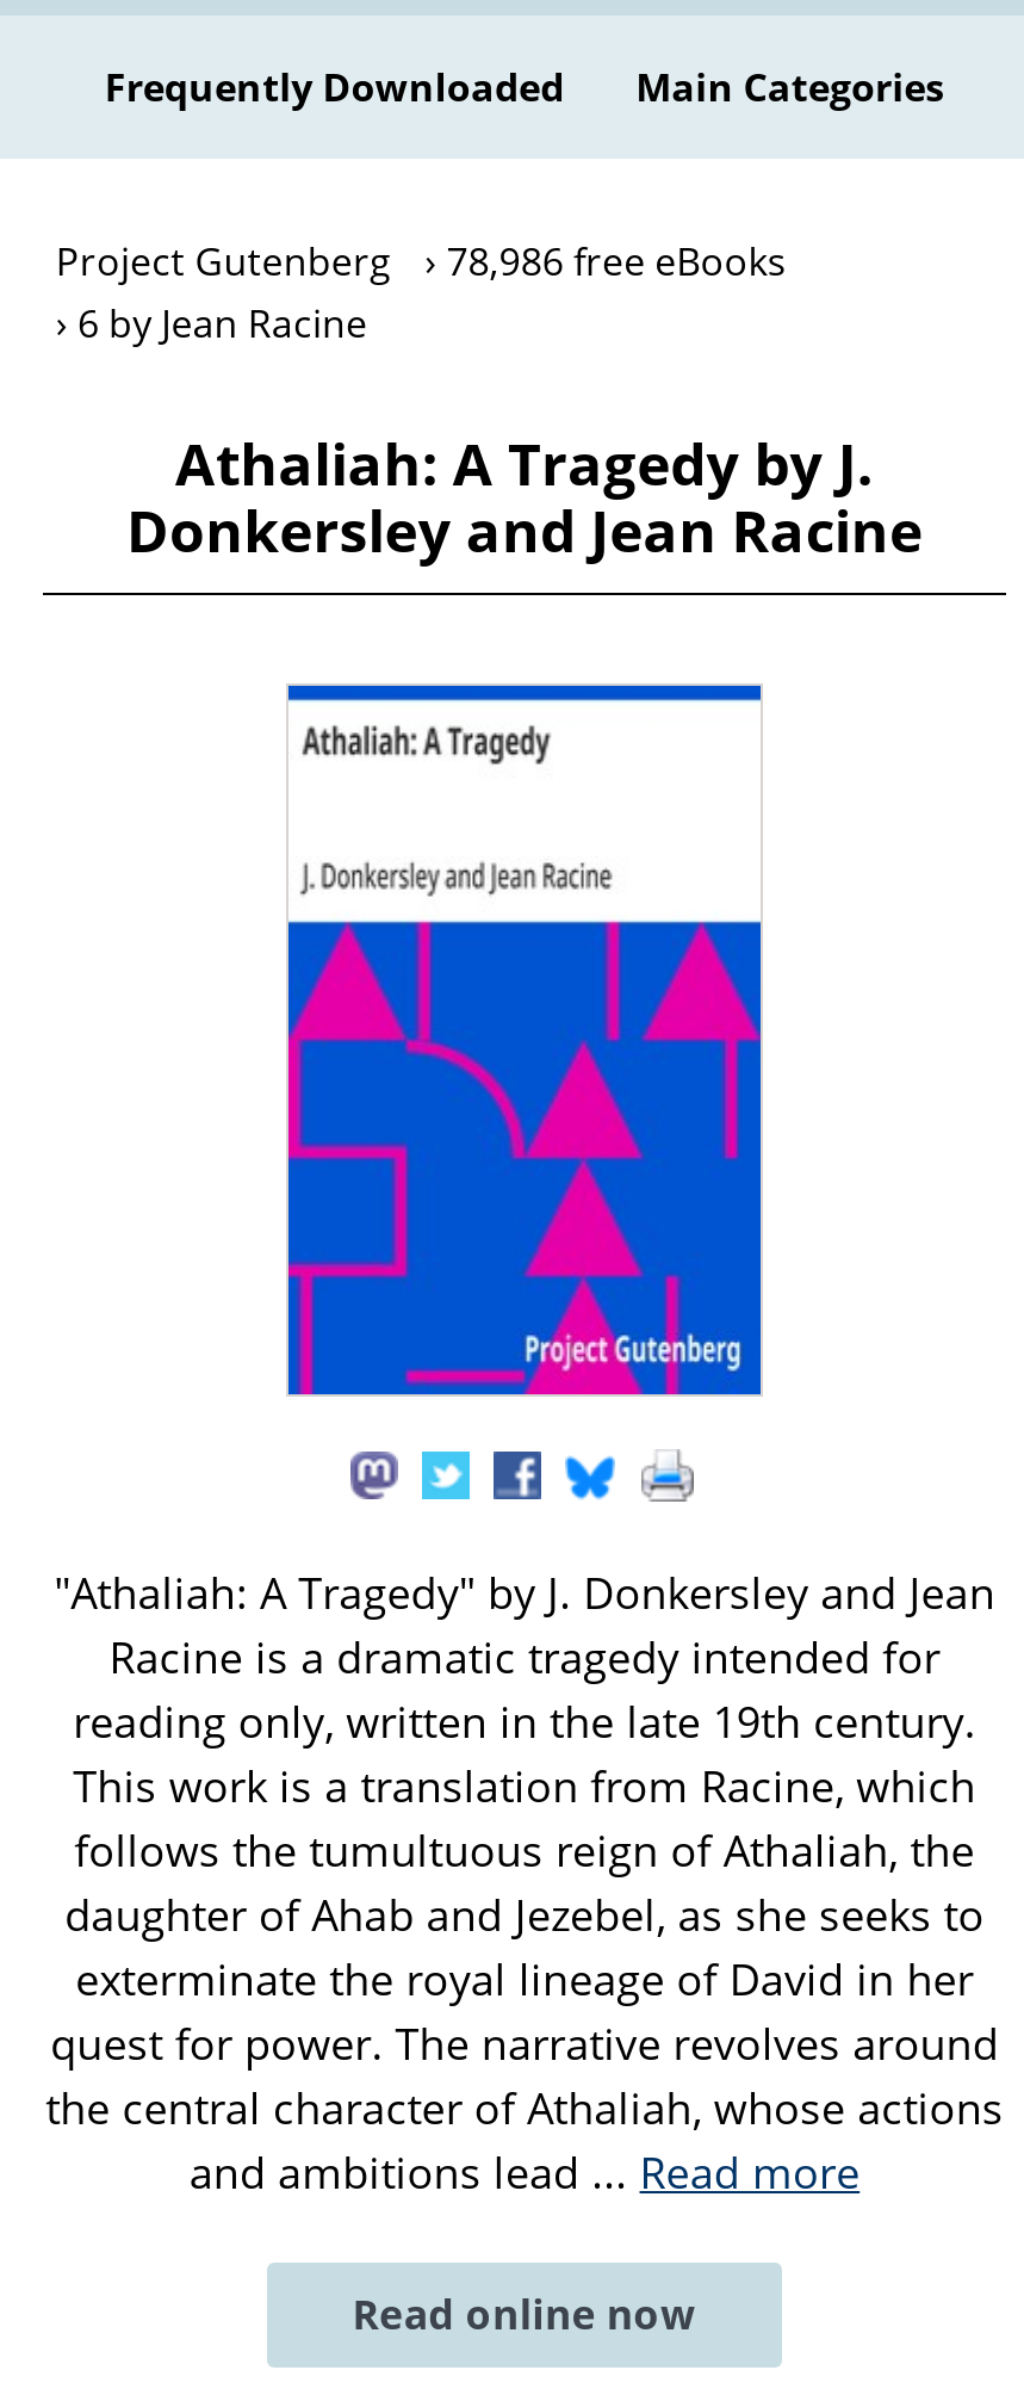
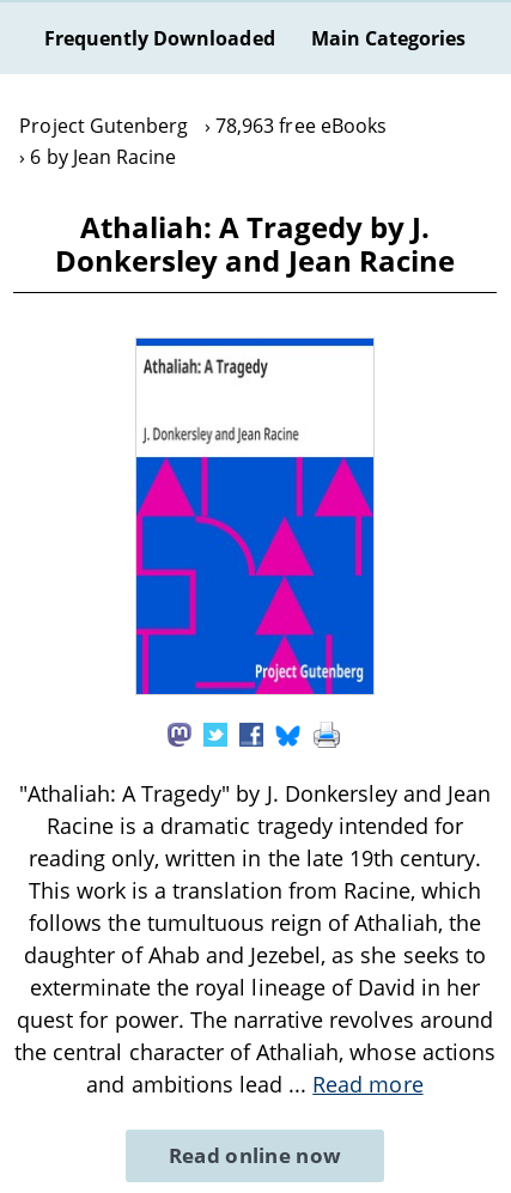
- Project Gutenberg 78,986 free eBooks
+ Project Gutenberg 78,963 free eBooks
